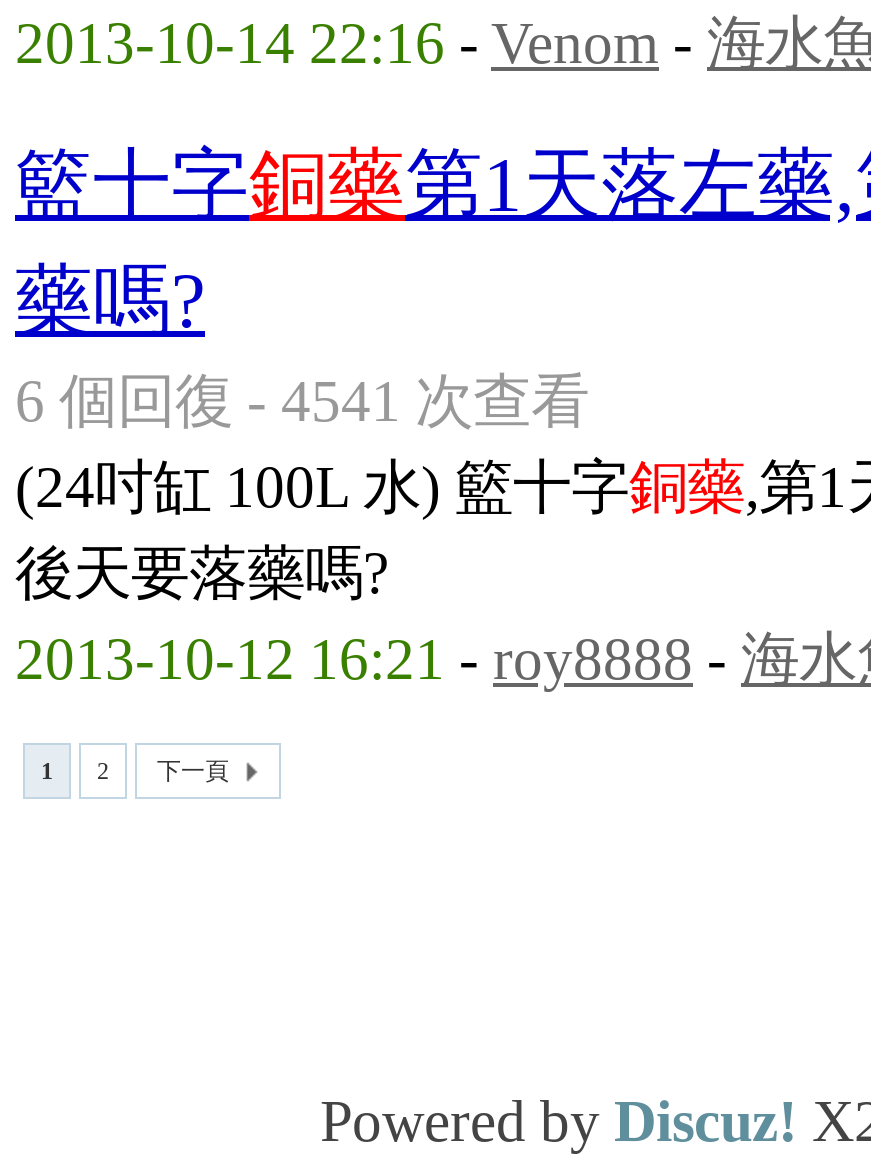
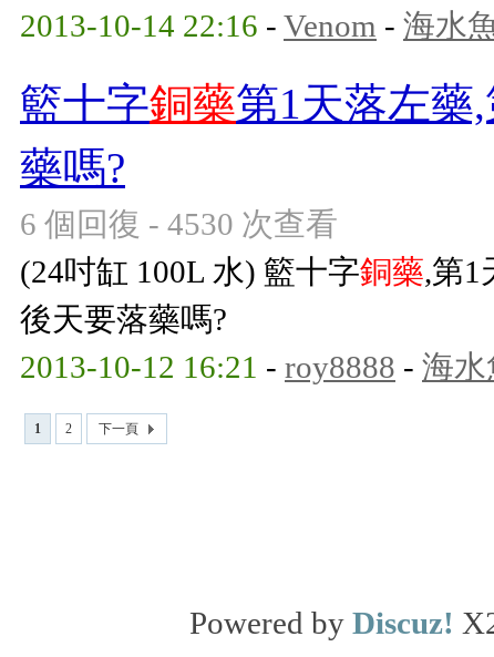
- 6 個回復 - 4541 次查看
+ 6 個回復 - 4530 次查看
